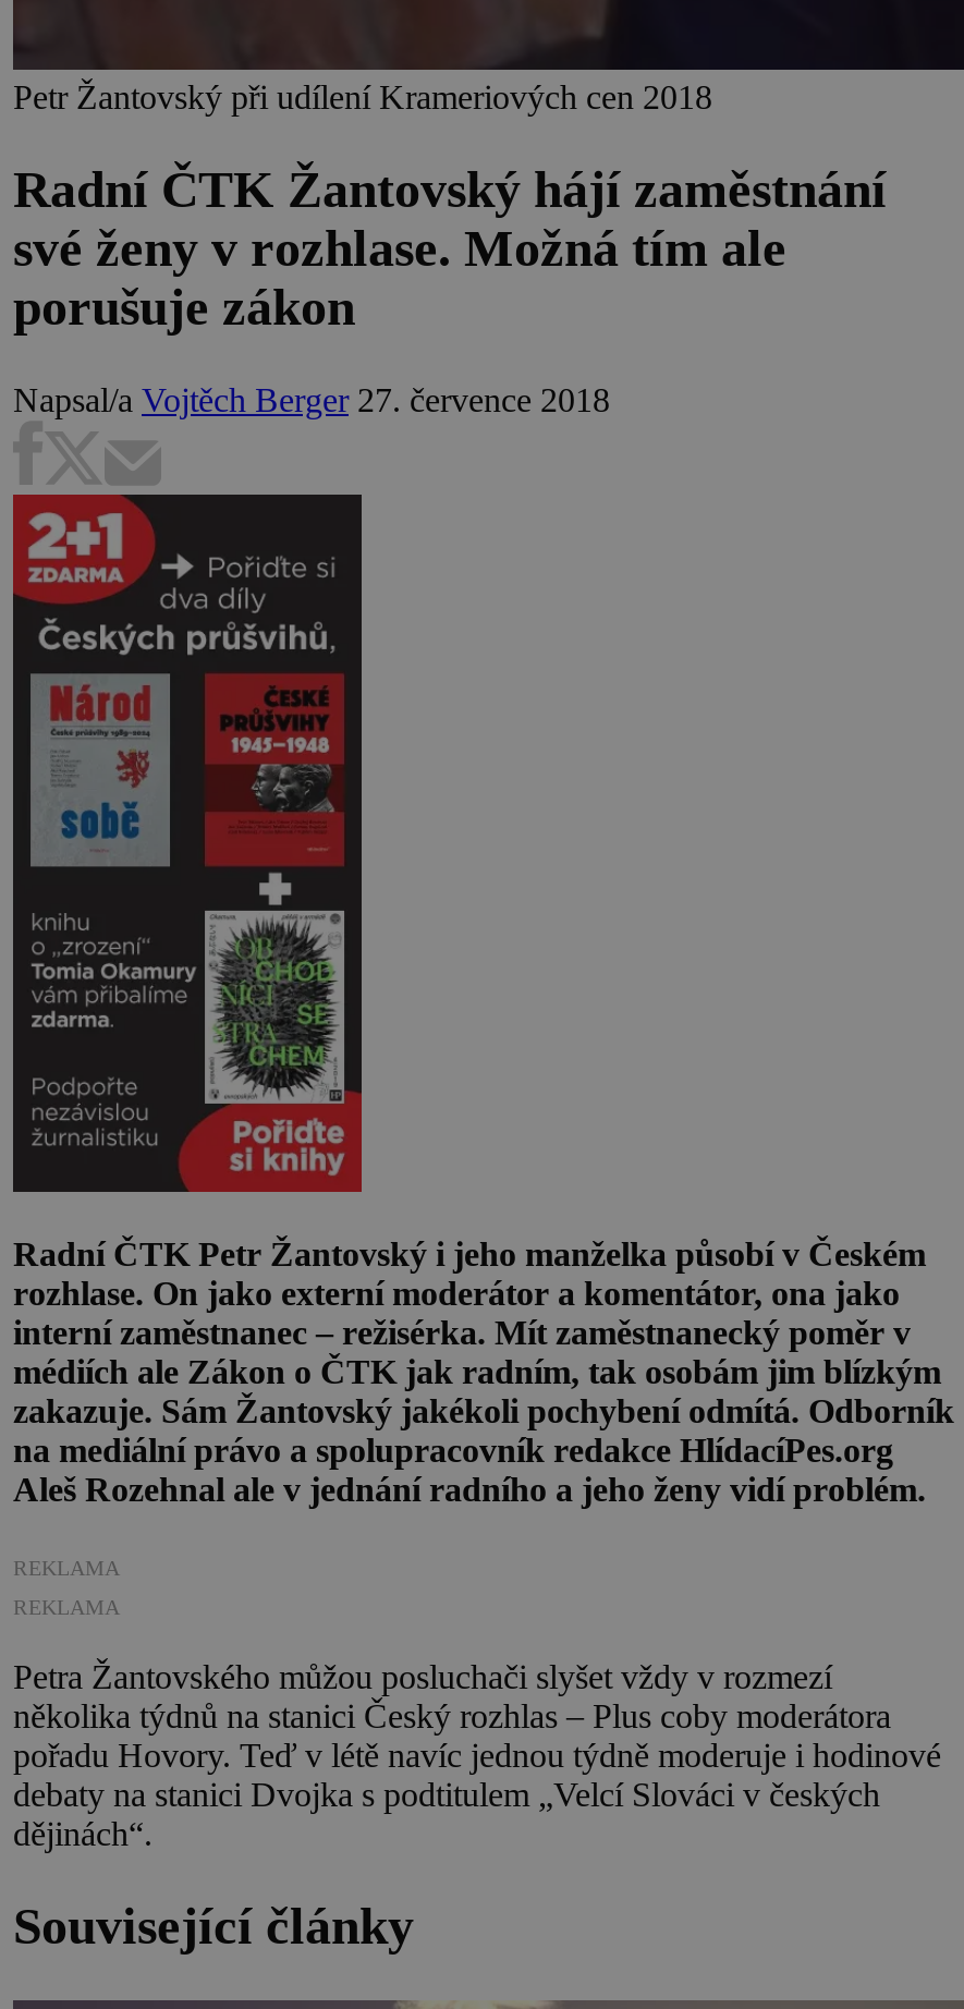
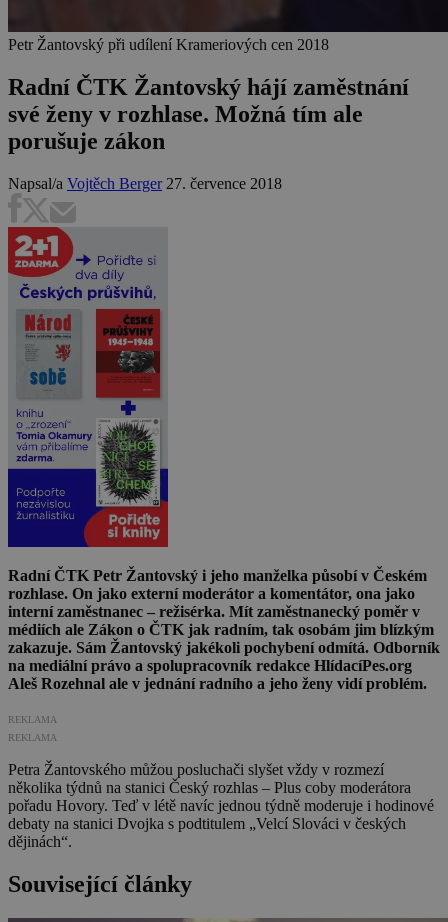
- [image]
+ [image]
